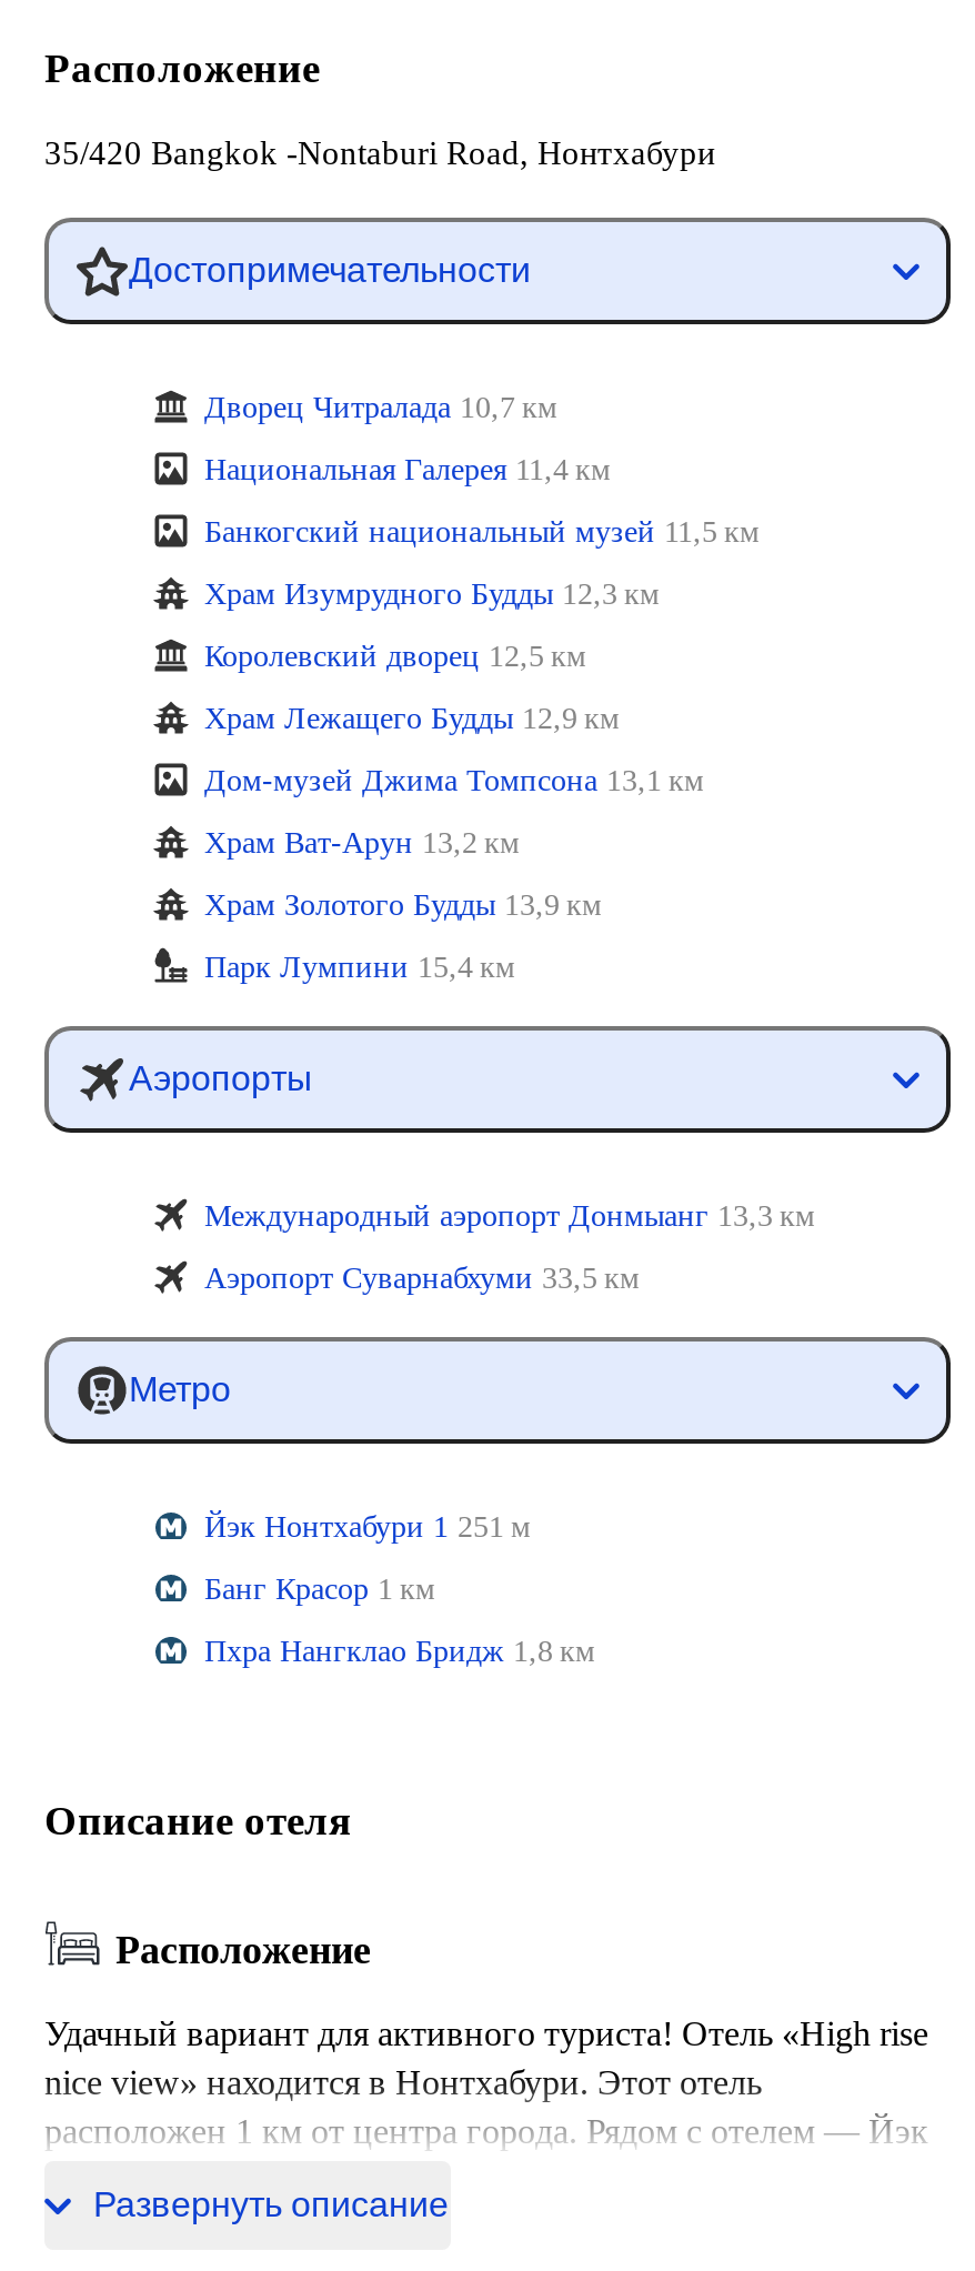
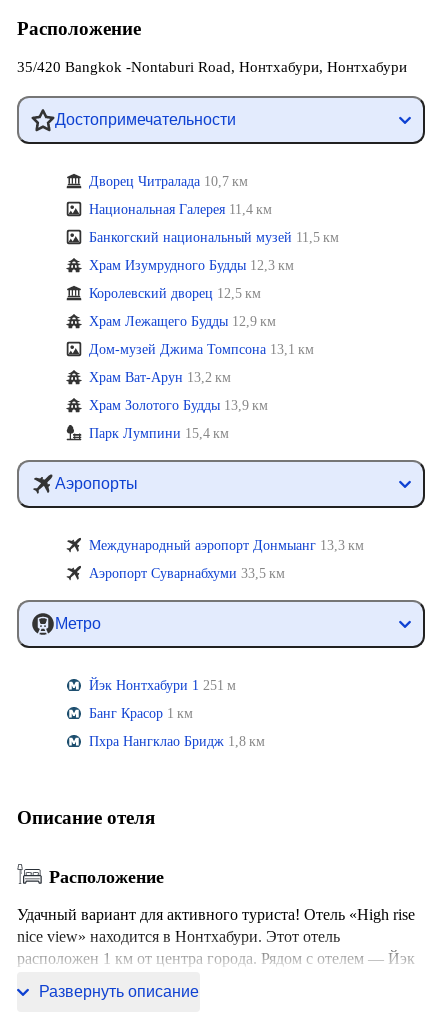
- 35/420 Bangkok -Nontaburi Road, Нонтхабури
+ 35/420 Bangkok -Nontaburi Road, Нонтхабури, Нонтхабури
